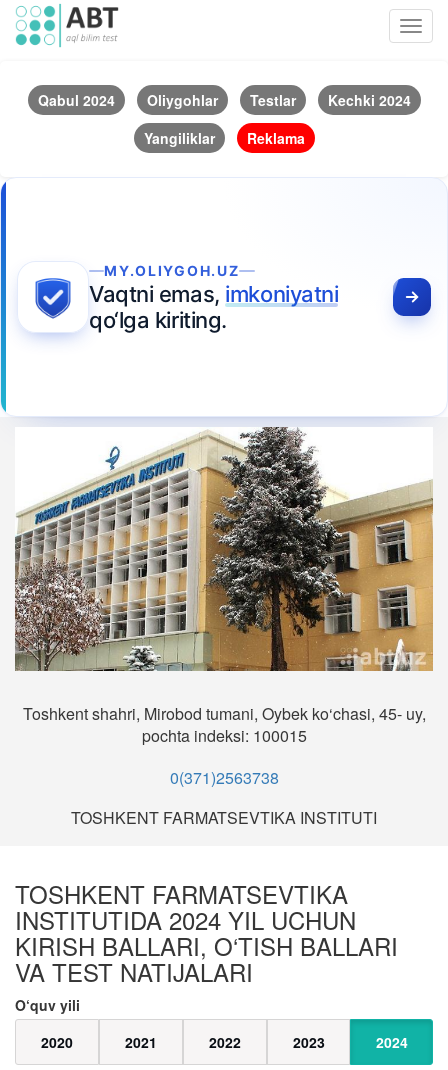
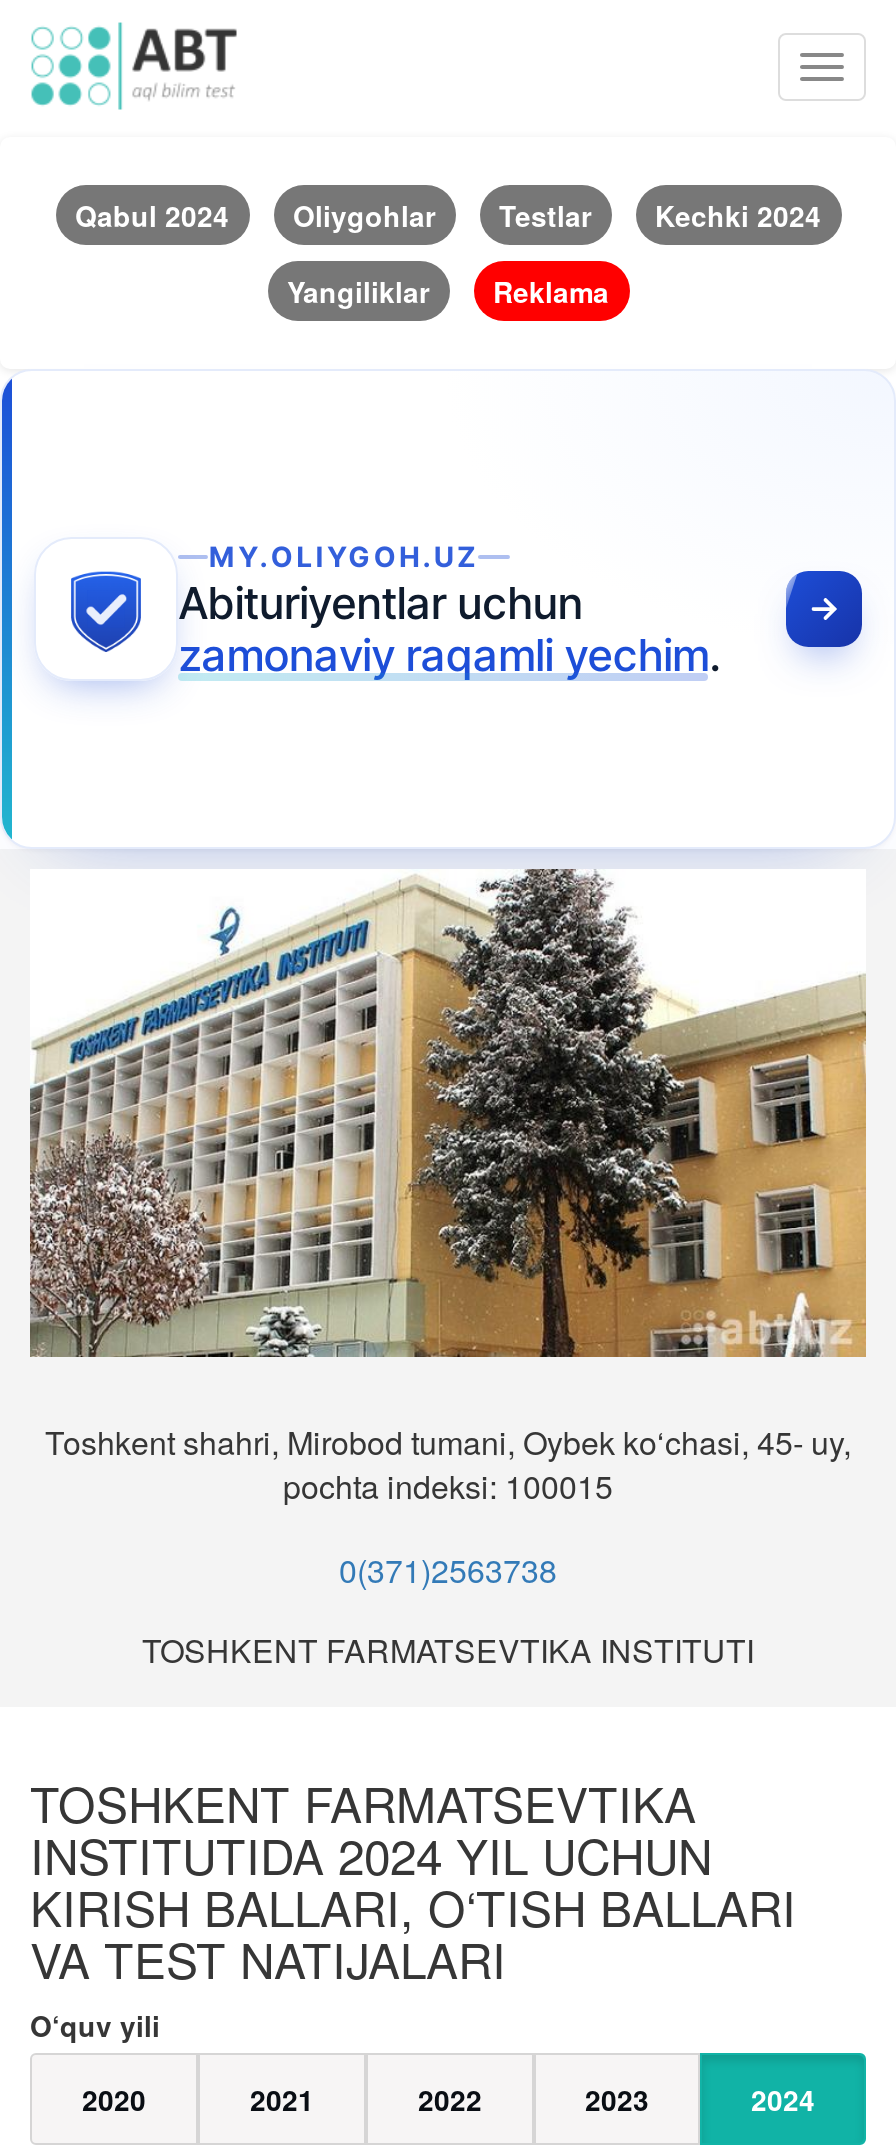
- Vaqtni emas, imkoniyatni
- qo‘lga kiriting.
+ Abituriyentlar uchun
+ zamonaviy raqamli yechim.
